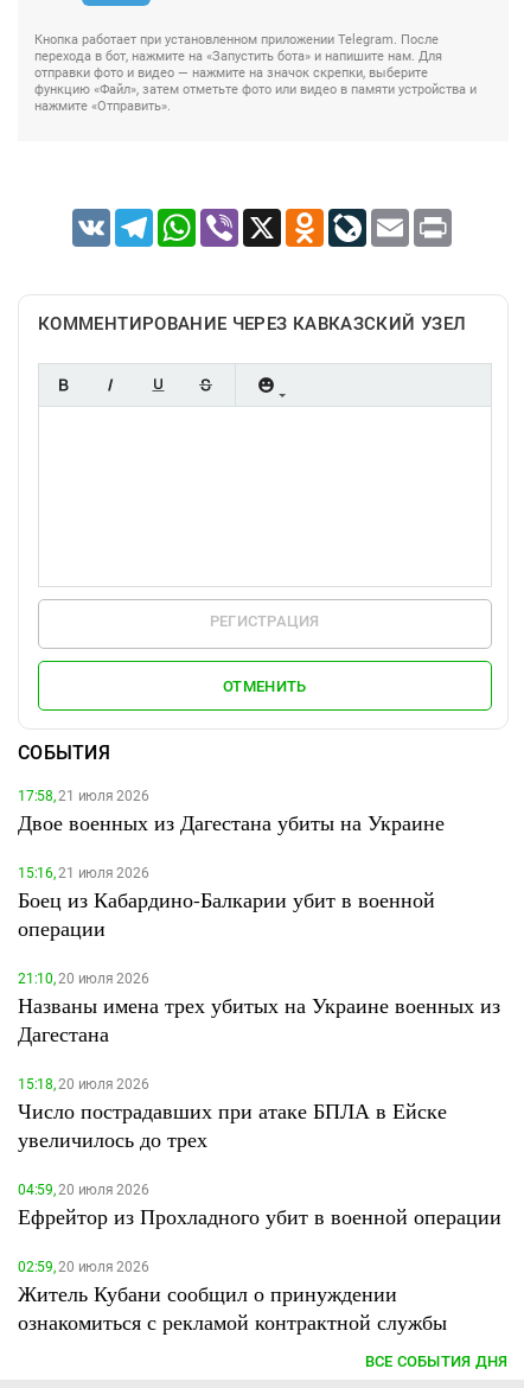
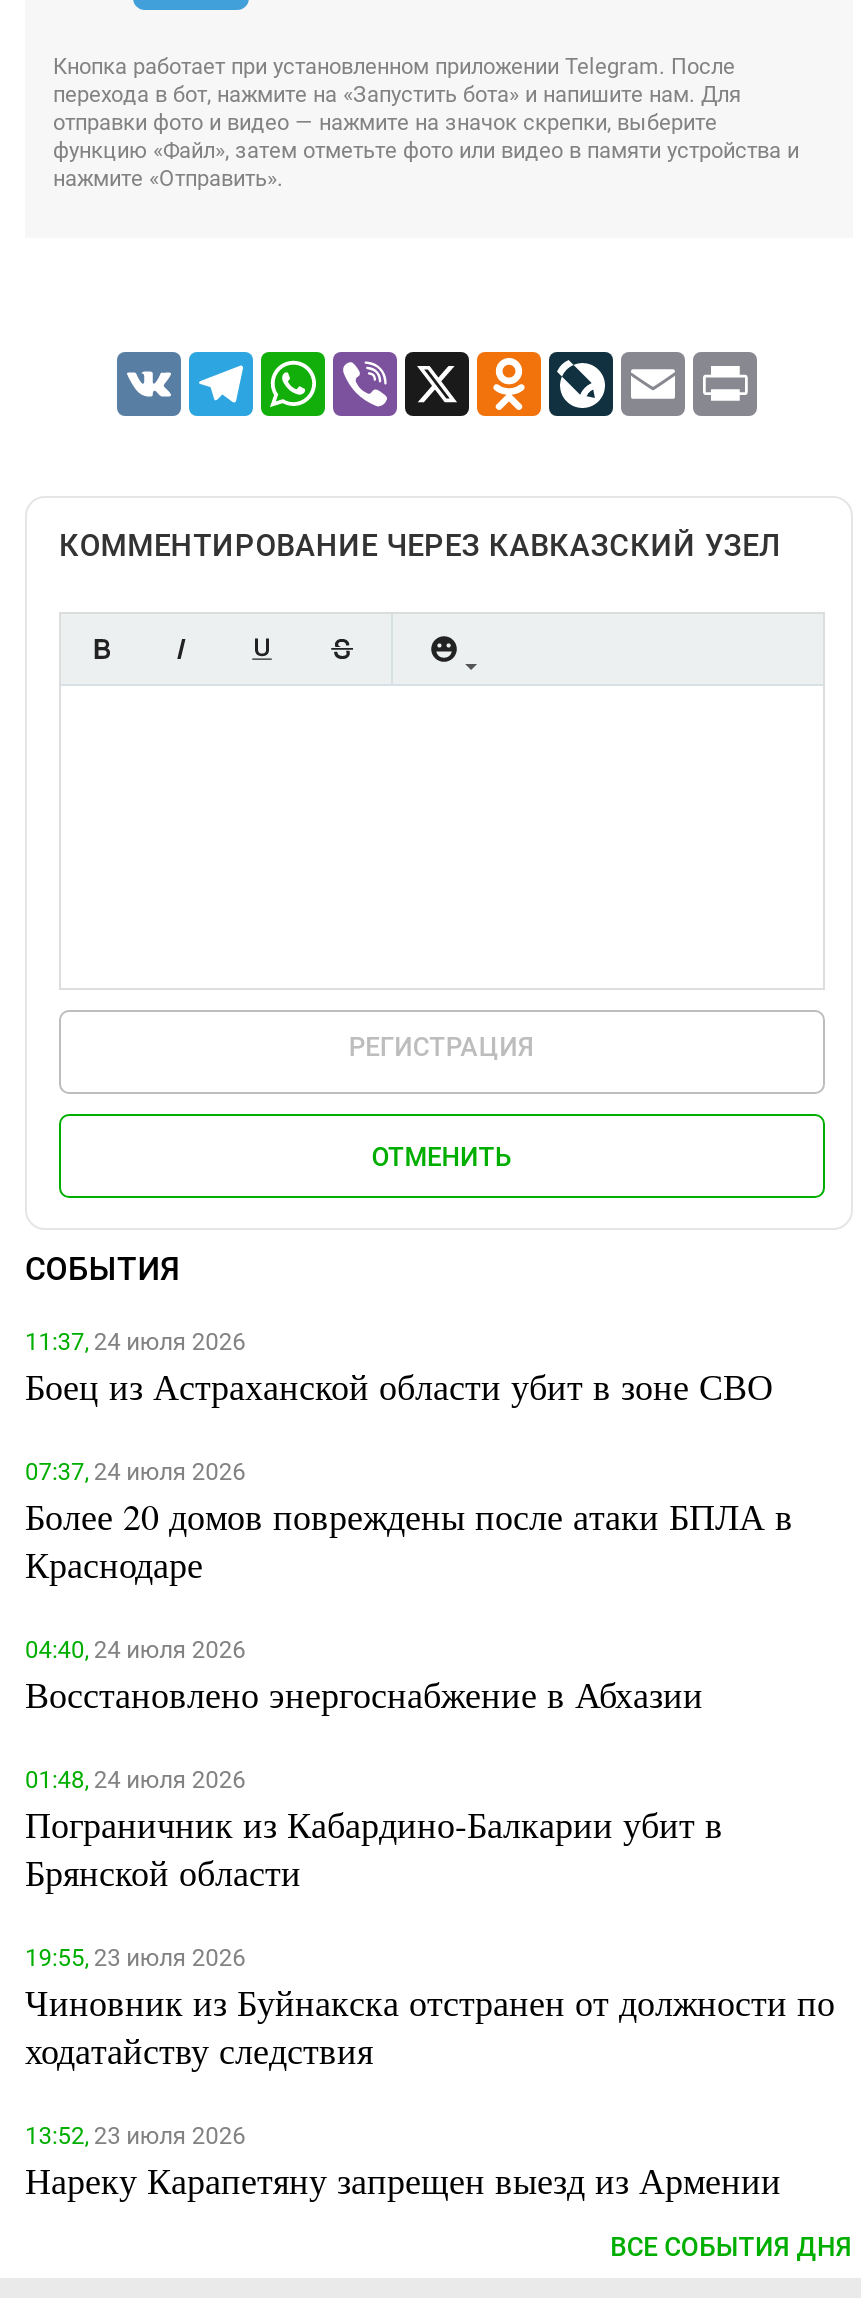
- 17:58, 21 июля 2026
- Двое военных из Дагестана убиты на Украине
+ 11:37, 24 июля 2026
+ Боец из Астраханской области убит в зоне СВО

- 15:16, 21 июля 2026
- Боец из Кабардино-Балкарии убит в военной
- операции
+ 07:37, 24 июля 2026
+ Более 20 домов повреждены после атаки БПЛА в
+ Краснодаре

- 21:10, 20 июля 2026
- Названы имена трех убитых на Украине военных из
- Дагестана
+ 04:40, 24 июля 2026
+ Восстановлено энергоснабжение в Абхазии

- 15:18, 20 июля 2026
- Число пострадавших при атаке БПЛА в Ейске
- увеличилось до трех
+ 01:48, 24 июля 2026
+ Пограничник из Кабардино-Балкарии убит в
+ Брянской области

- 04:59, 20 июля 2026
- Ефрейтор из Прохладного убит в военной операции
+ 19:55, 23 июля 2026
+ Чиновник из Буйнакска отстранен от должности по
+ ходатайству следствия

- 02:59, 20 июля 2026
- Житель Кубани сообщил о принуждении
- ознакомиться с рекламой контрактной службы
+ 13:52, 23 июля 2026
+ Нареку Карапетяну запрещен выезд из Армении
